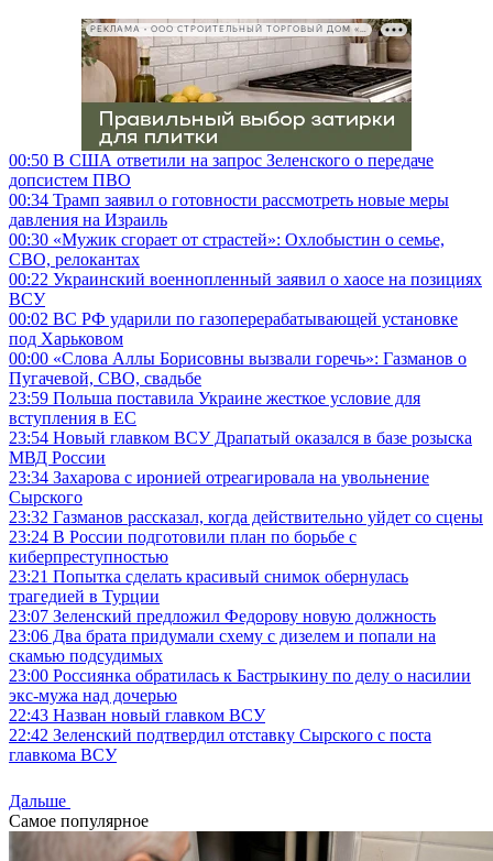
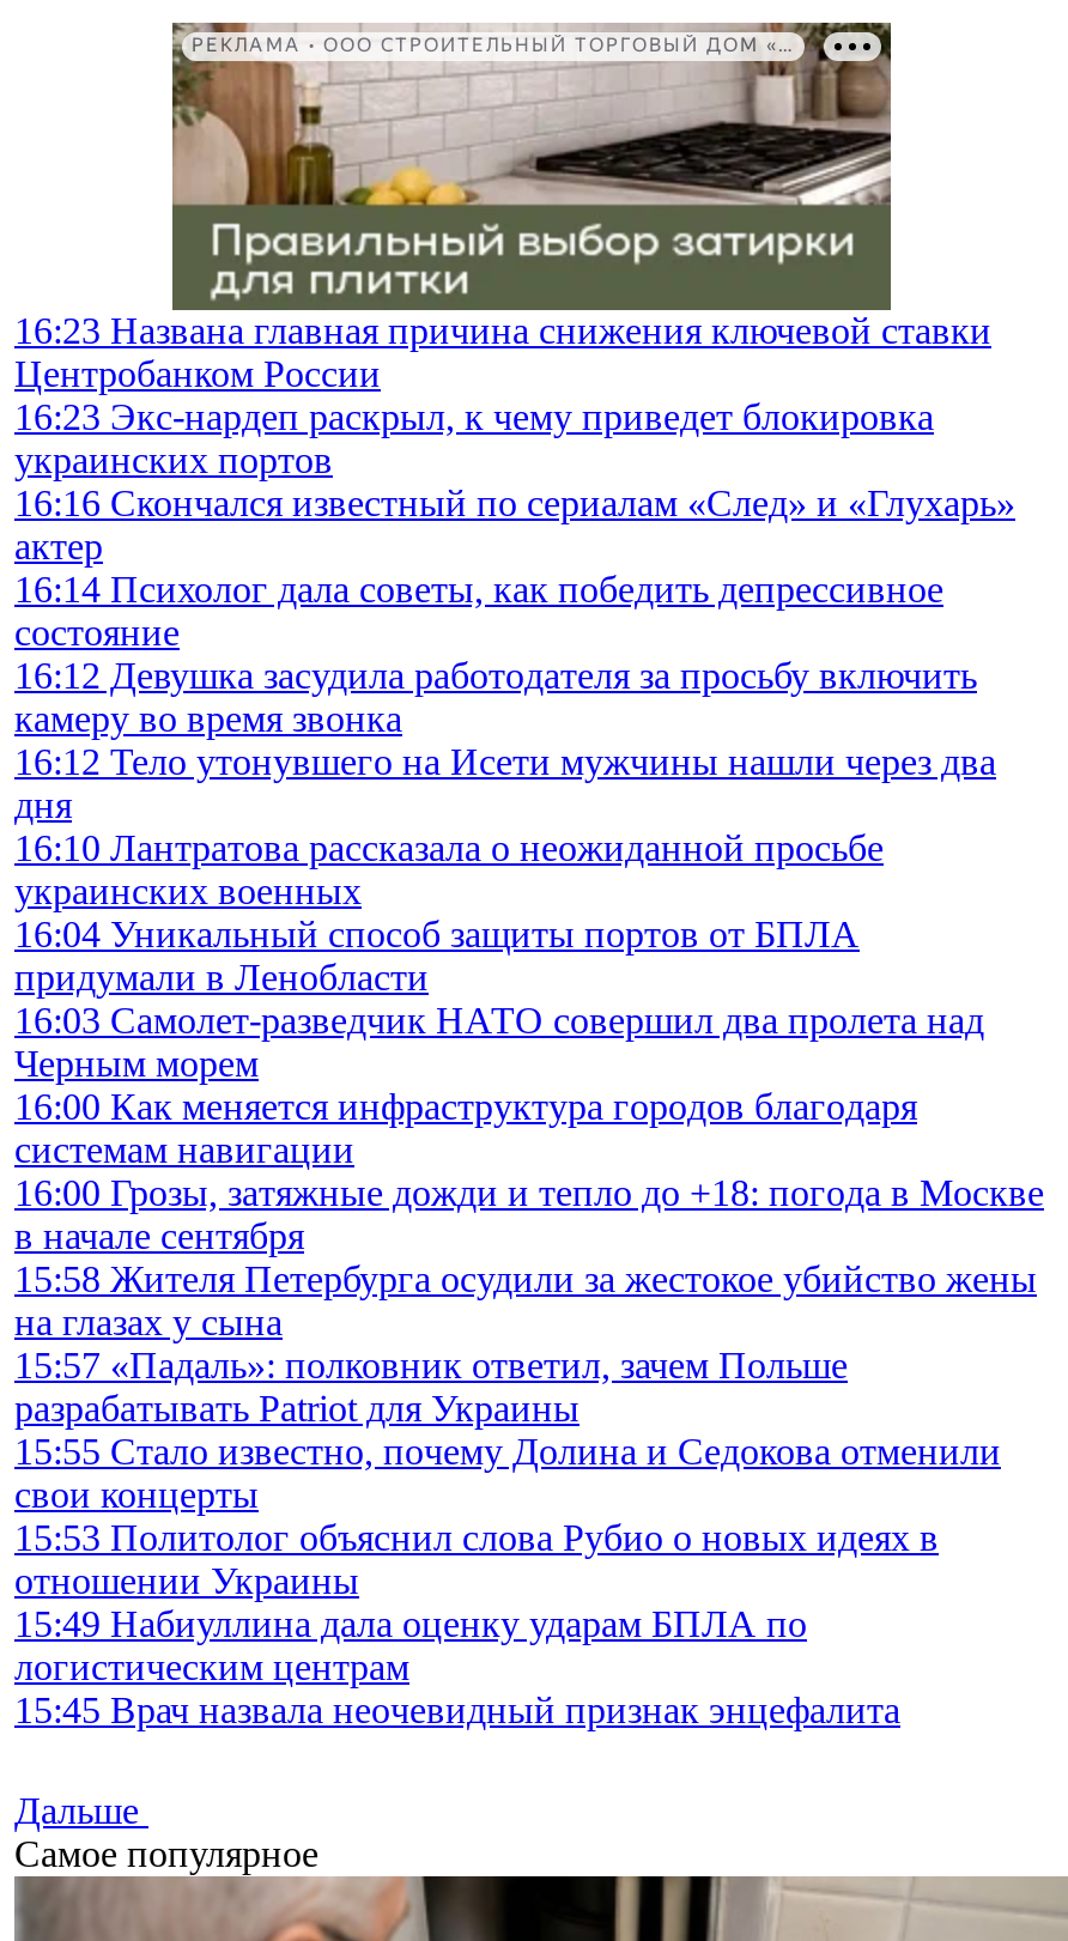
- 00:50 В США ответили на запрос Зеленского о передаче
- допсистем ПВО
- 00:34 Трамп заявил о готовности рассмотреть новые меры
- давления на Израиль
- 00:30 «Мужик сгорает от страстей»: Охлобыстин о семье,
- СВО, релокантах
- 00:22 Украинский военнопленный заявил о хаосе на позициях
- ВСУ
- 00:02 ВС РФ ударили по газоперерабатывающей установке
- под Харьковом
- 00:00 «Слова Аллы Борисовны вызвали горечь»: Газманов о
- Пугачевой, СВО, свадьбе
- 23:59 Польша поставила Украине жесткое условие для
- вступления в ЕС
- 23:54 Новый главком ВСУ Драпатый оказался в базе розыска
- МВД России
- 23:34 Захарова с иронией отреагировала на увольнение
- Сырского
- 23:32 Газманов рассказал, когда действительно уйдет со сцены
- 23:24 В России подготовили план по борьбе с
- киберпреступностью
- 23:21 Попытка сделать красивый снимок обернулась
- трагедией в Турции
- 23:07 Зеленский предложил Федорову новую должность
- 23:06 Два брата придумали схему с дизелем и попали на
- скамью подсудимых
- 23:00 Россиянка обратилась к Бастрыкину по делу о насилии
- экс-мужа над дочерью
- 22:43Назван новый главком ВСУ
- 22:42 Зеленский подтвердил отставку Сырского с поста
- главкома ВСУ
+ 16:23 Названа главная причина снижения ключевой ставки
+ Центробанком России
+ 16:23Экс-нардеп раскрыл, к чему приведет блокировка
+ украинских портов
+ 16:16 Скончался известный по сериалам «След» и «Глухарь»
+ актер
+ 16:14 Психолог дала советы, как победить депрессивное
+ состояние
+ 16:12 Девушка засудила работодателя за просьбу включить
+ камеру во время звонка
+ 16:12 Тело утонувшего на Исети мужчины нашли через два
+ дня
+ 16:10 Лантратова рассказала о неожиданной просьбе
+ украинских военных
+ 16:04 Уникальный способ защиты портов от БПЛА
+ придумали в Ленобласти
+ 16:03 Самолет-разведчик НАТО совершил два пролета над
+ Черным морем
+ 16:00 Как меняется инфраструктура городов благодаря
+ системам навигации
+ 16:00 Грозы, затяжные дожди и тепло до +18: погода в Москве
+ в начале сентября
+ 15:58 Жителя Петербурга осудили за жестокое убийство жены
+ на глазах у сына
+ 15:57 «Падаль»: полковник ответил, зачем Польше
+ разрабатывать Patriot для Украины
+ 15:55 Стало известно, почему Долина и Седокова отменили
+ свои концерты
+ 15:53 Политолог объяснил слова Рубио о новых идеях в
+ отношении Украины
+ 15:49 Набиуллина дала оценку ударам БПЛА по
+ логистическим центрам
+ 15:45 Врач назвала неочевидный признак энцефалита
